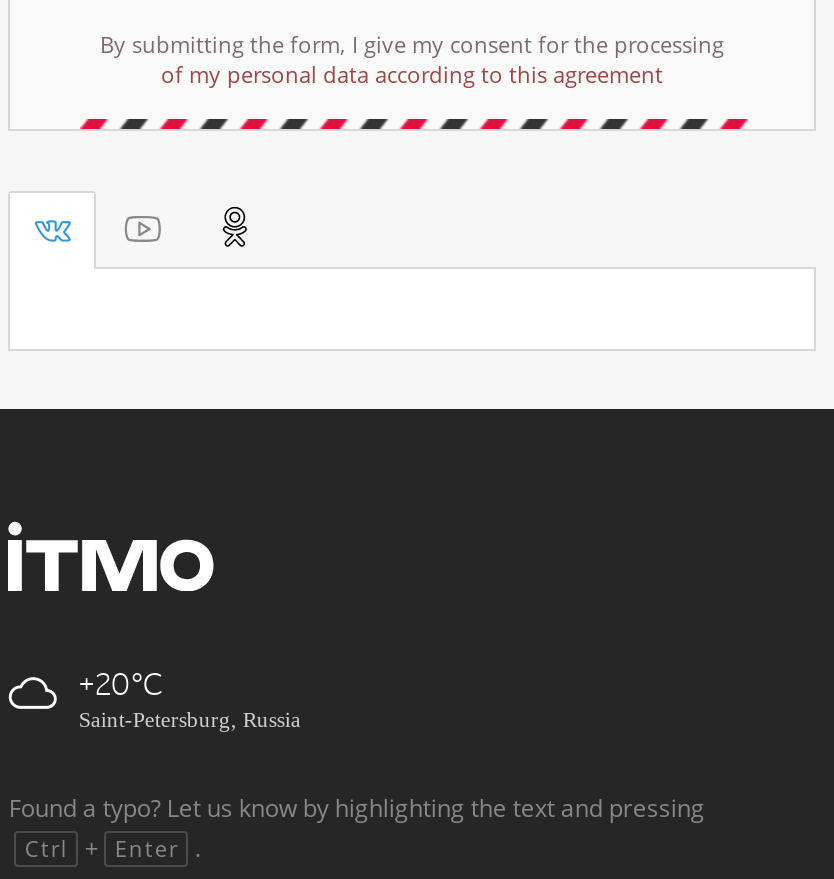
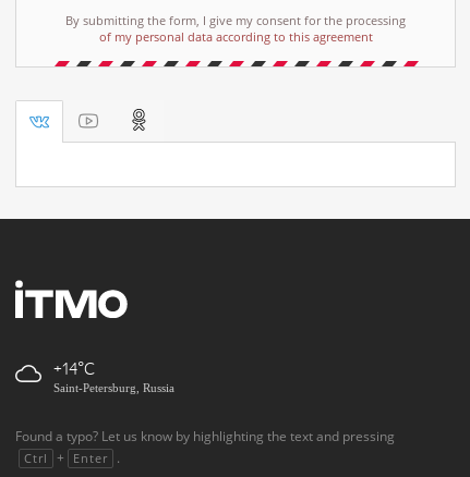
- +20
+ +14
